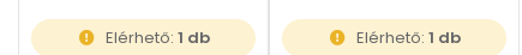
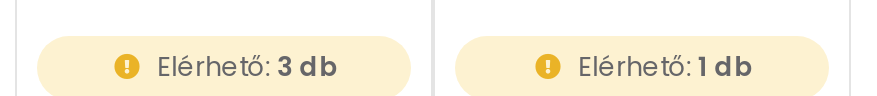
- Elérhető: 1 db
+ Elérhető: 3 db
